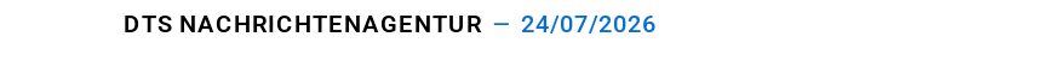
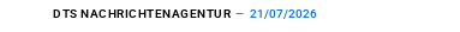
- DTS NACHRICHTENAGENTUR 24/07/2026
+ DTS NACHRICHTENAGENTUR 21/07/2026
